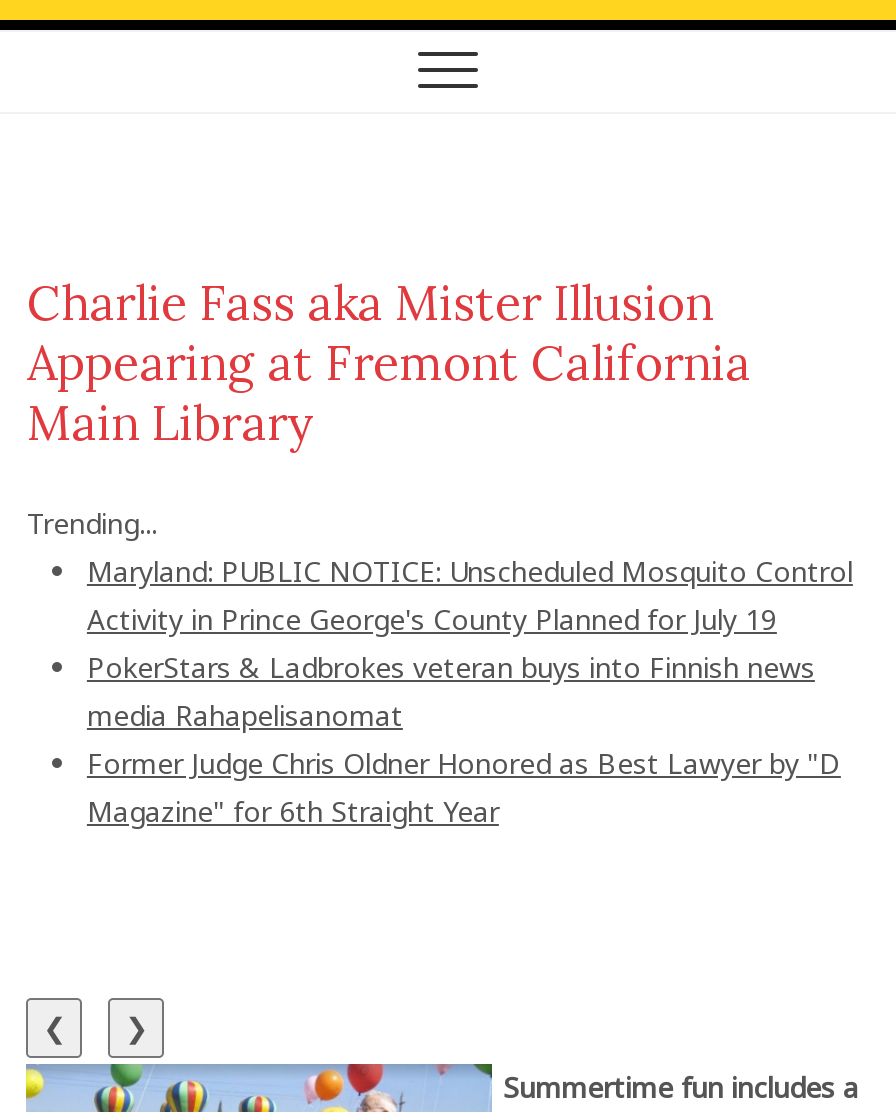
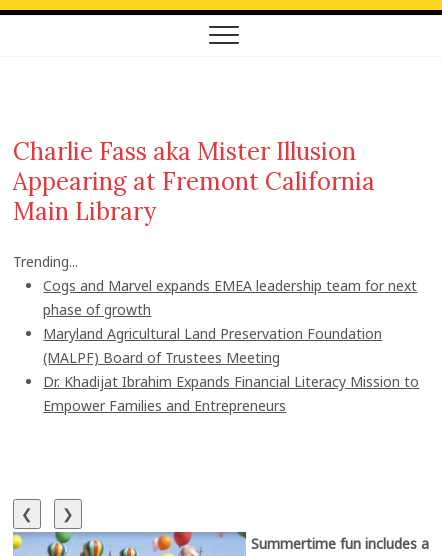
- Maryland: PUBLIC NOTICE: Unscheduled Mosquito Control
- Activity in Prince George's County Planned for July 19
- PokerStars & Ladbrokes veteran buys into Finnish news
- media Rahapelisanomat
- Former Judge Chris Oldner Honored as Best Lawyer by "D
- Magazine" for 6th Straight Year
+ Cogs and Marvel expands EMEA leadership team for next
+ phase of growth
+ Maryland Agricultural Land Preservation Foundation
+ (MALPF) Board of Trustees Meeting
+ Dr. Khadijat Ibrahim Expands Financial Literacy Mission to
+ Empower Families and Entrepreneurs
